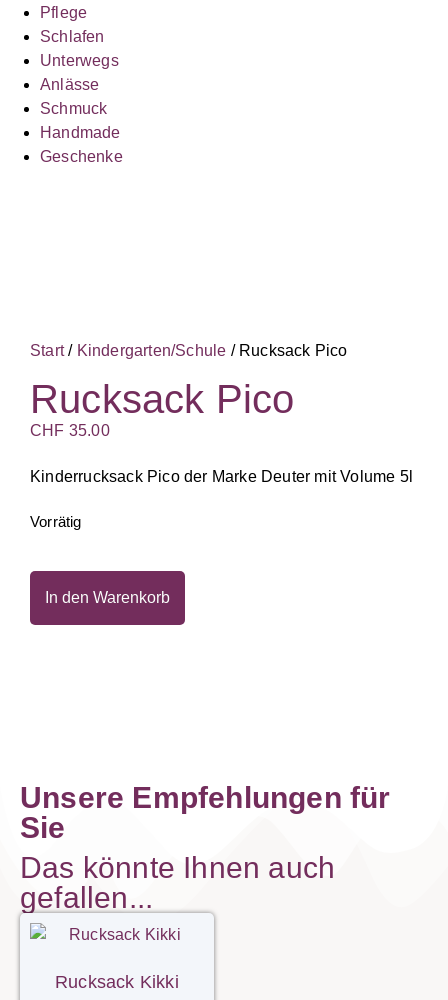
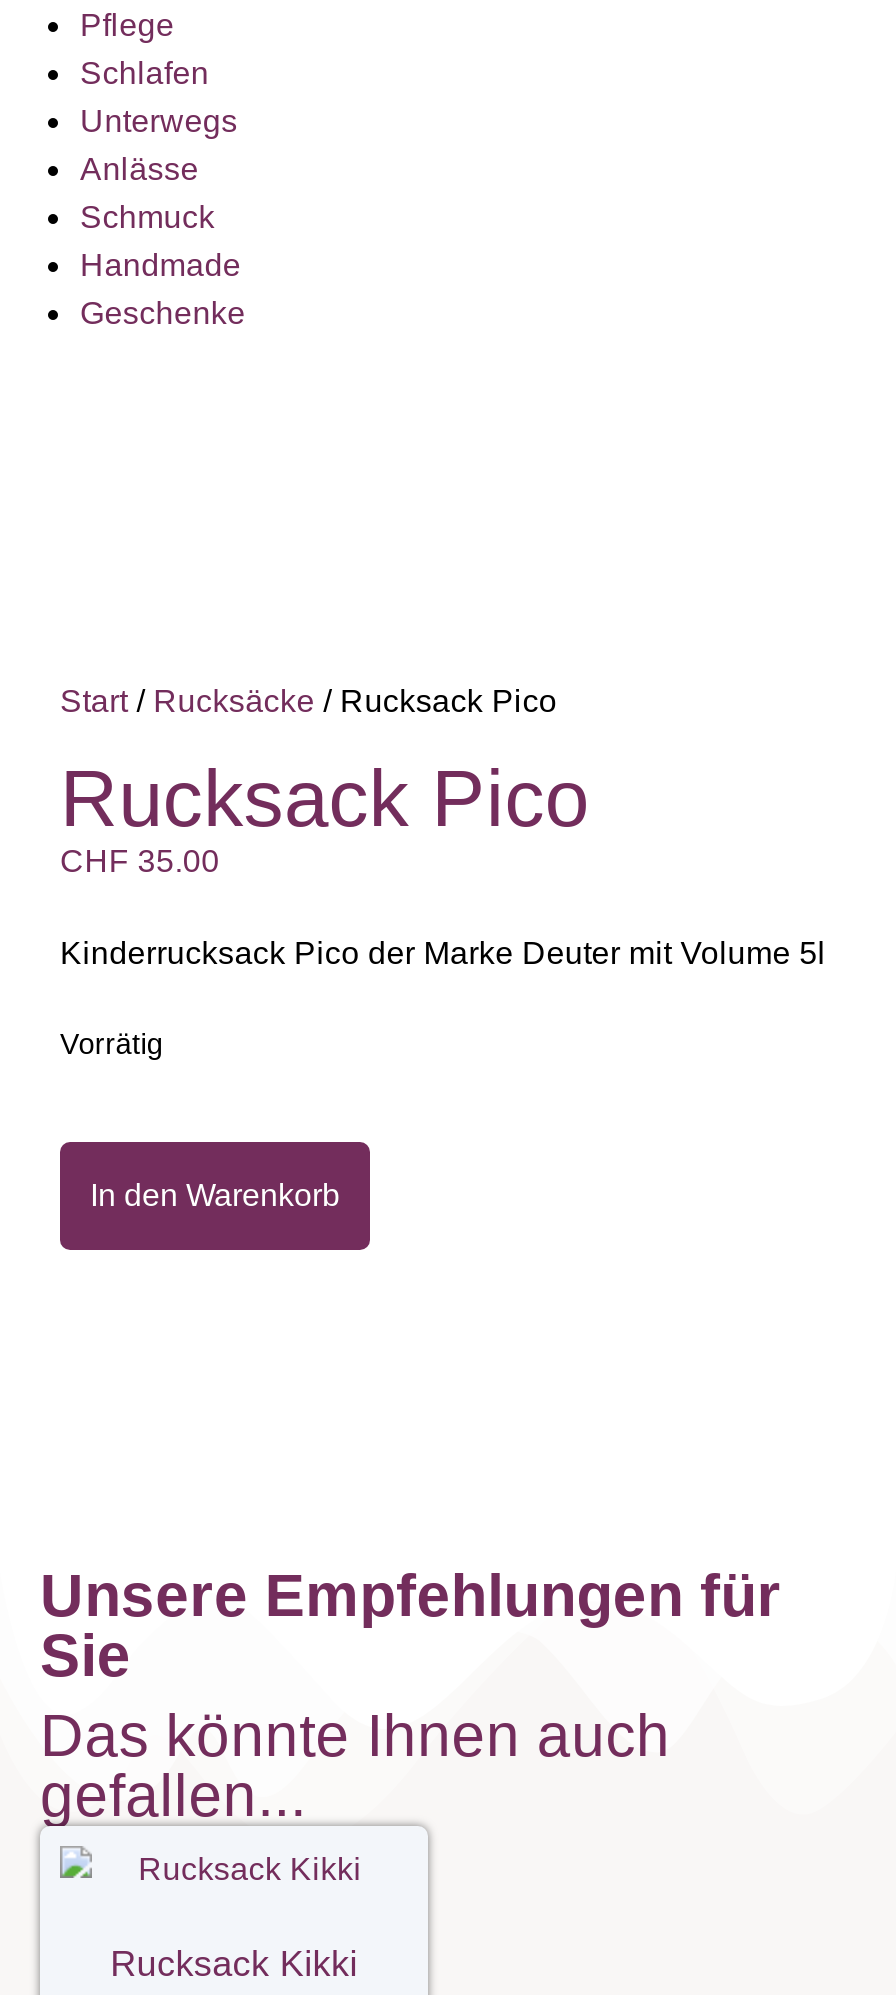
- Start / Kindergarten/Schule / Rucksack Pico
+ Start / Rucksäcke / Rucksack Pico
